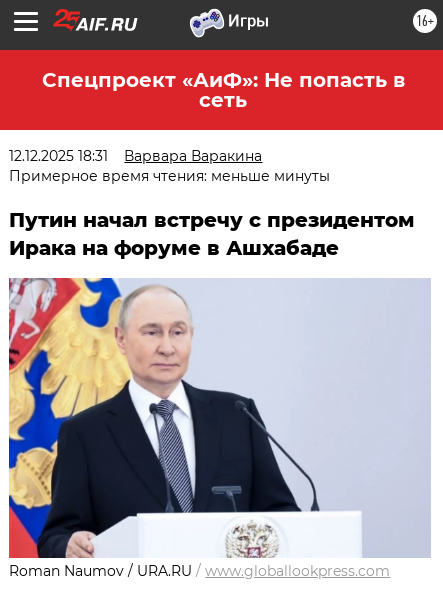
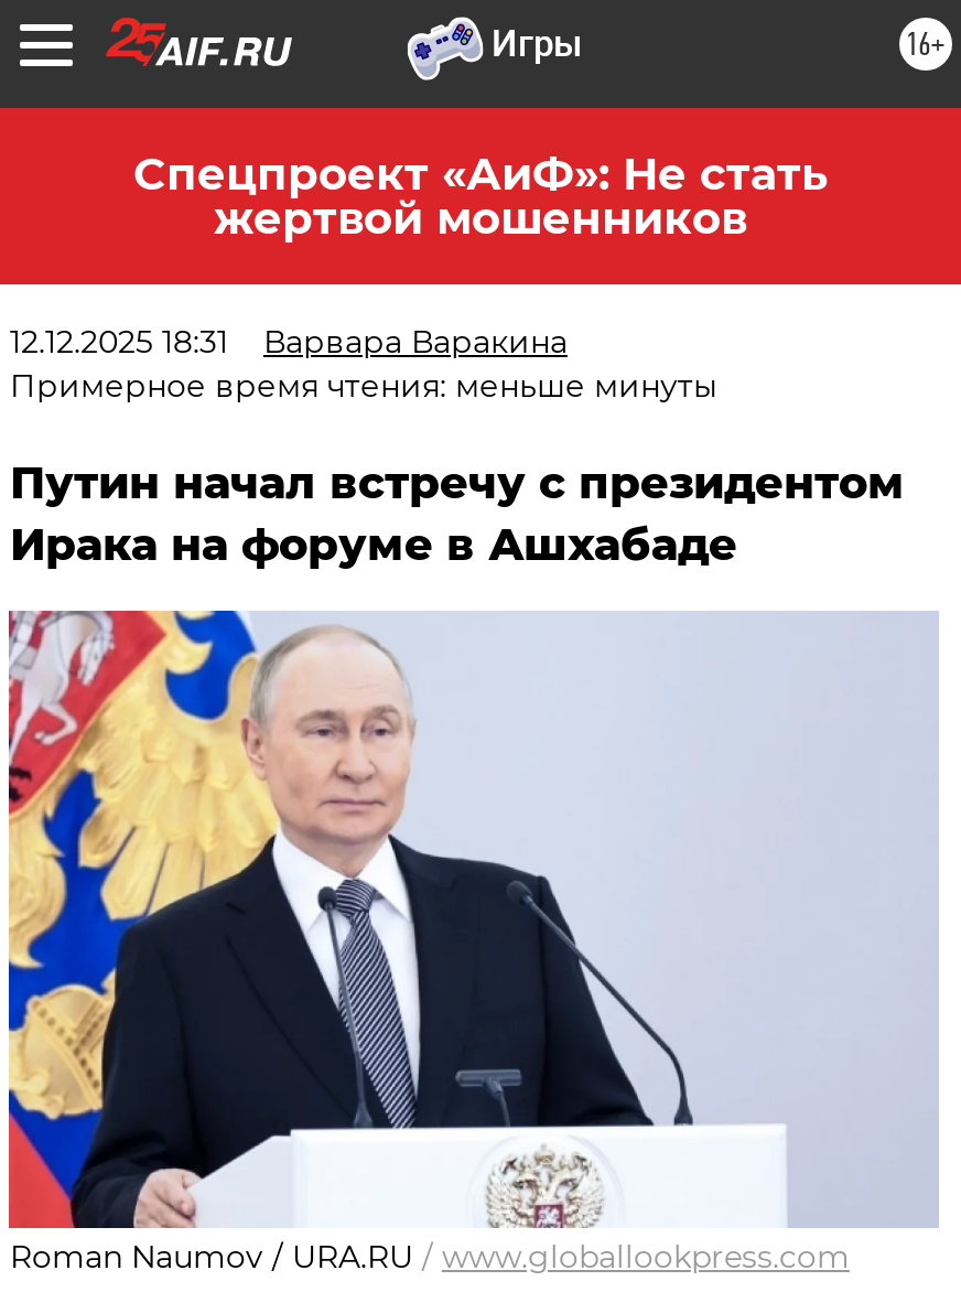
- Спецпроект «АиФ»: Не попасть в
- сеть
+ Спецпроект «АиФ»: Не стать
+ жертвой мошенников
